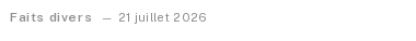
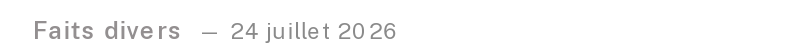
- Faits divers 21 juillet 2026
+ Faits divers 24 juillet 2026
